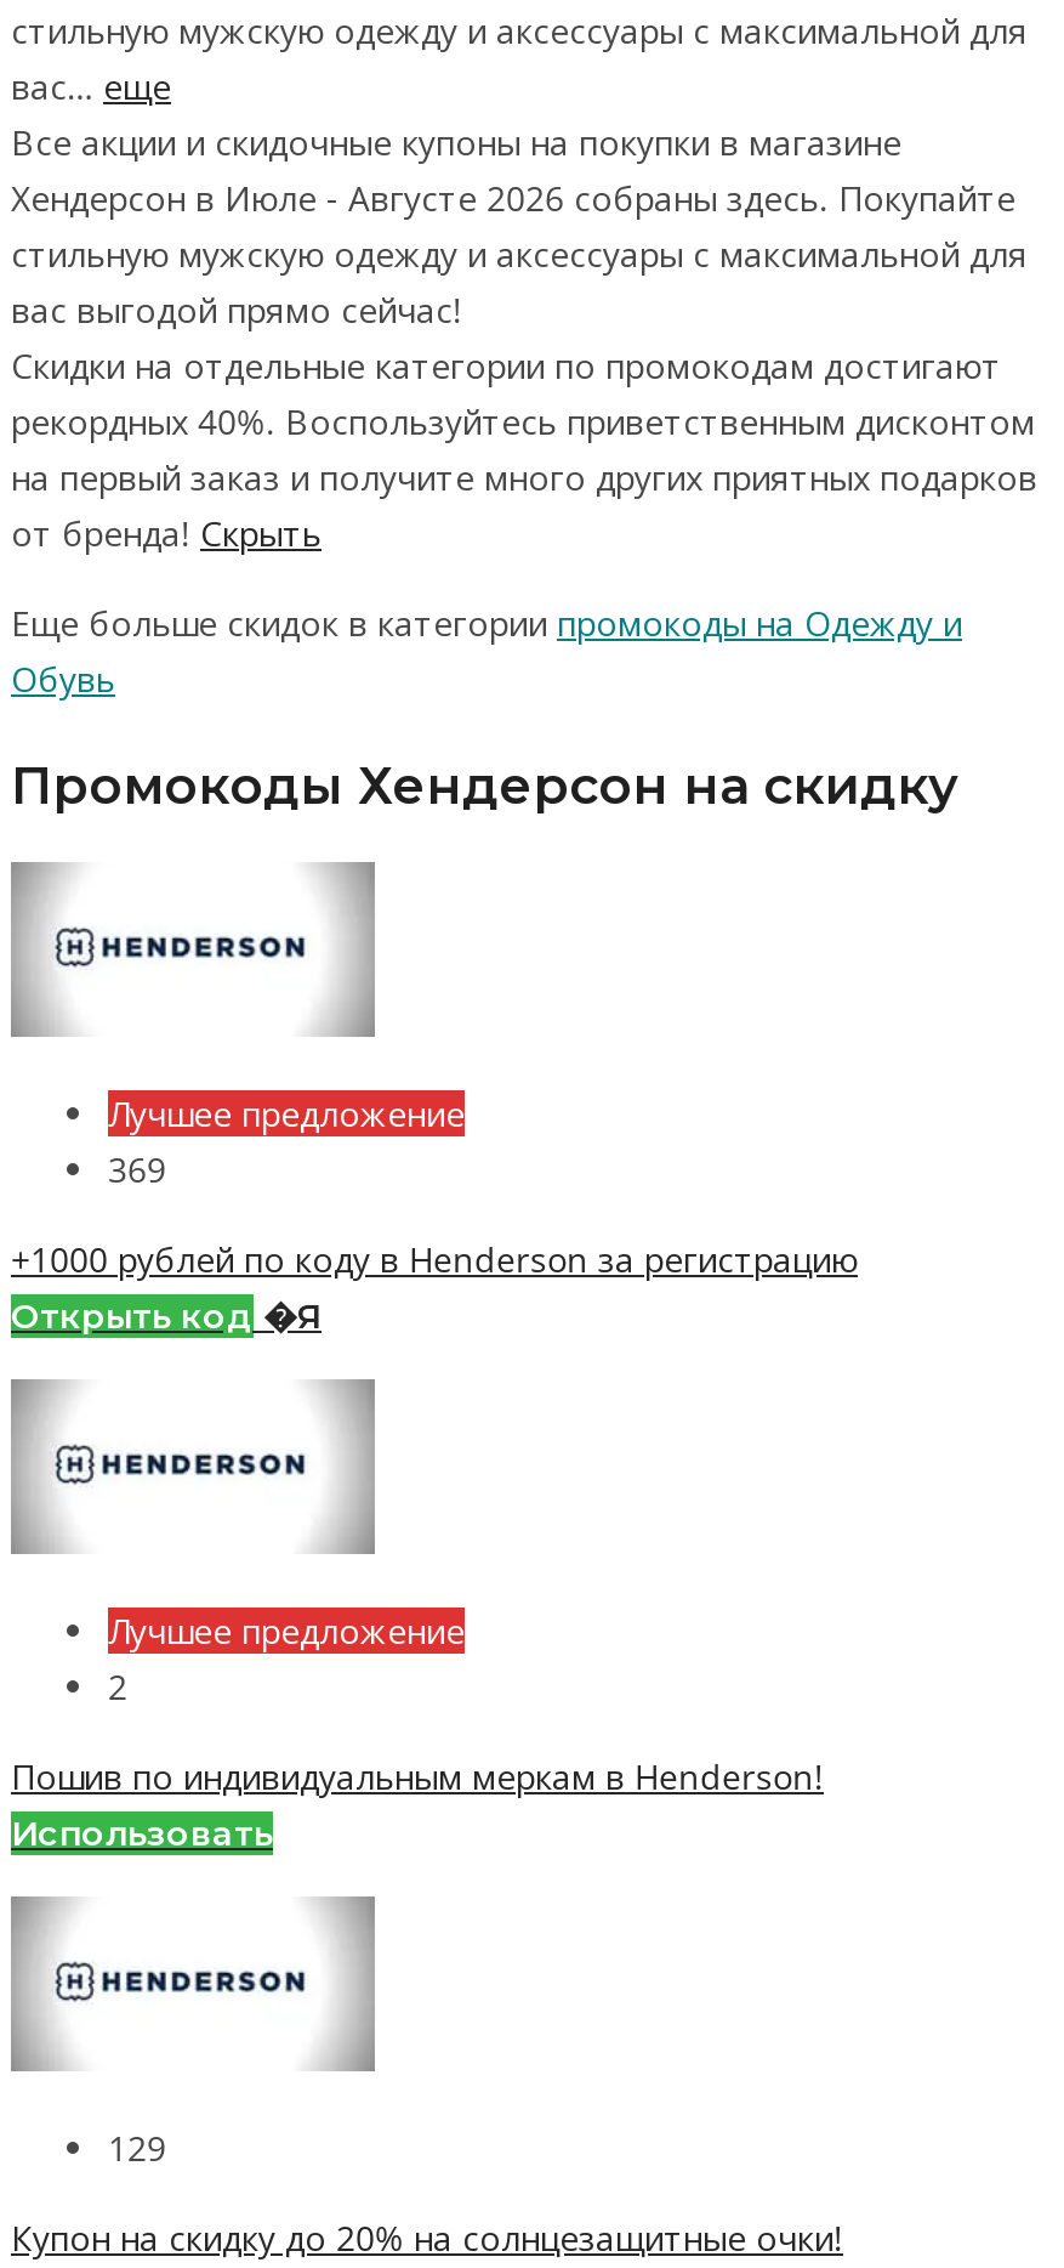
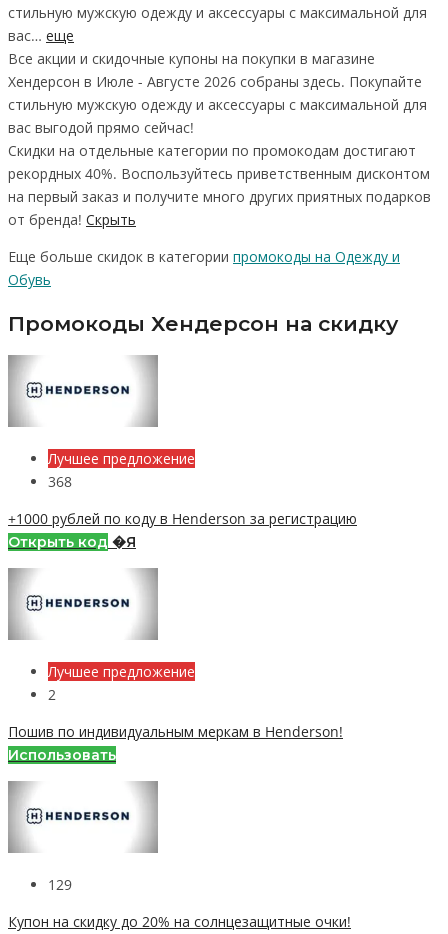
- 369
+ 368
